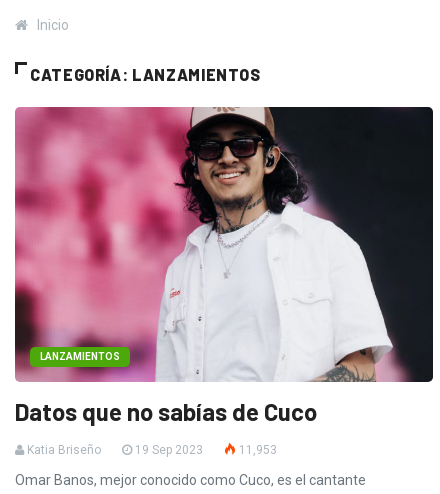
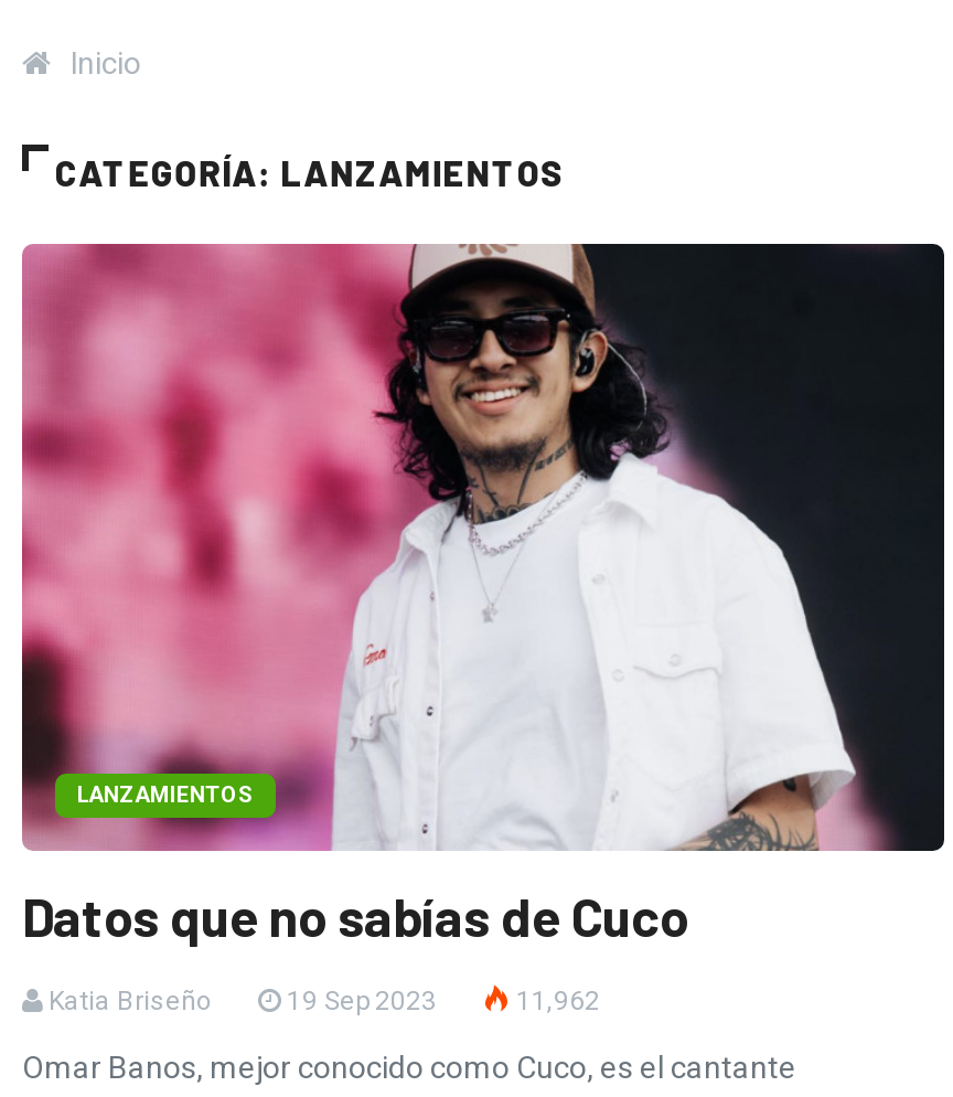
- 11,953
+ 11,962
